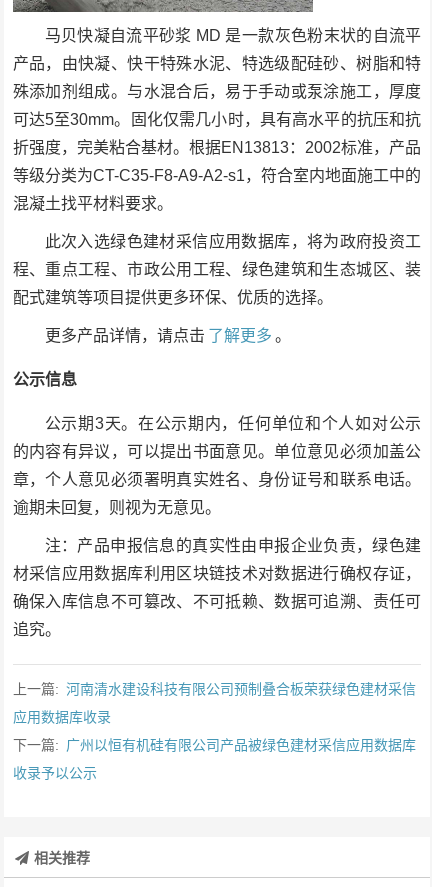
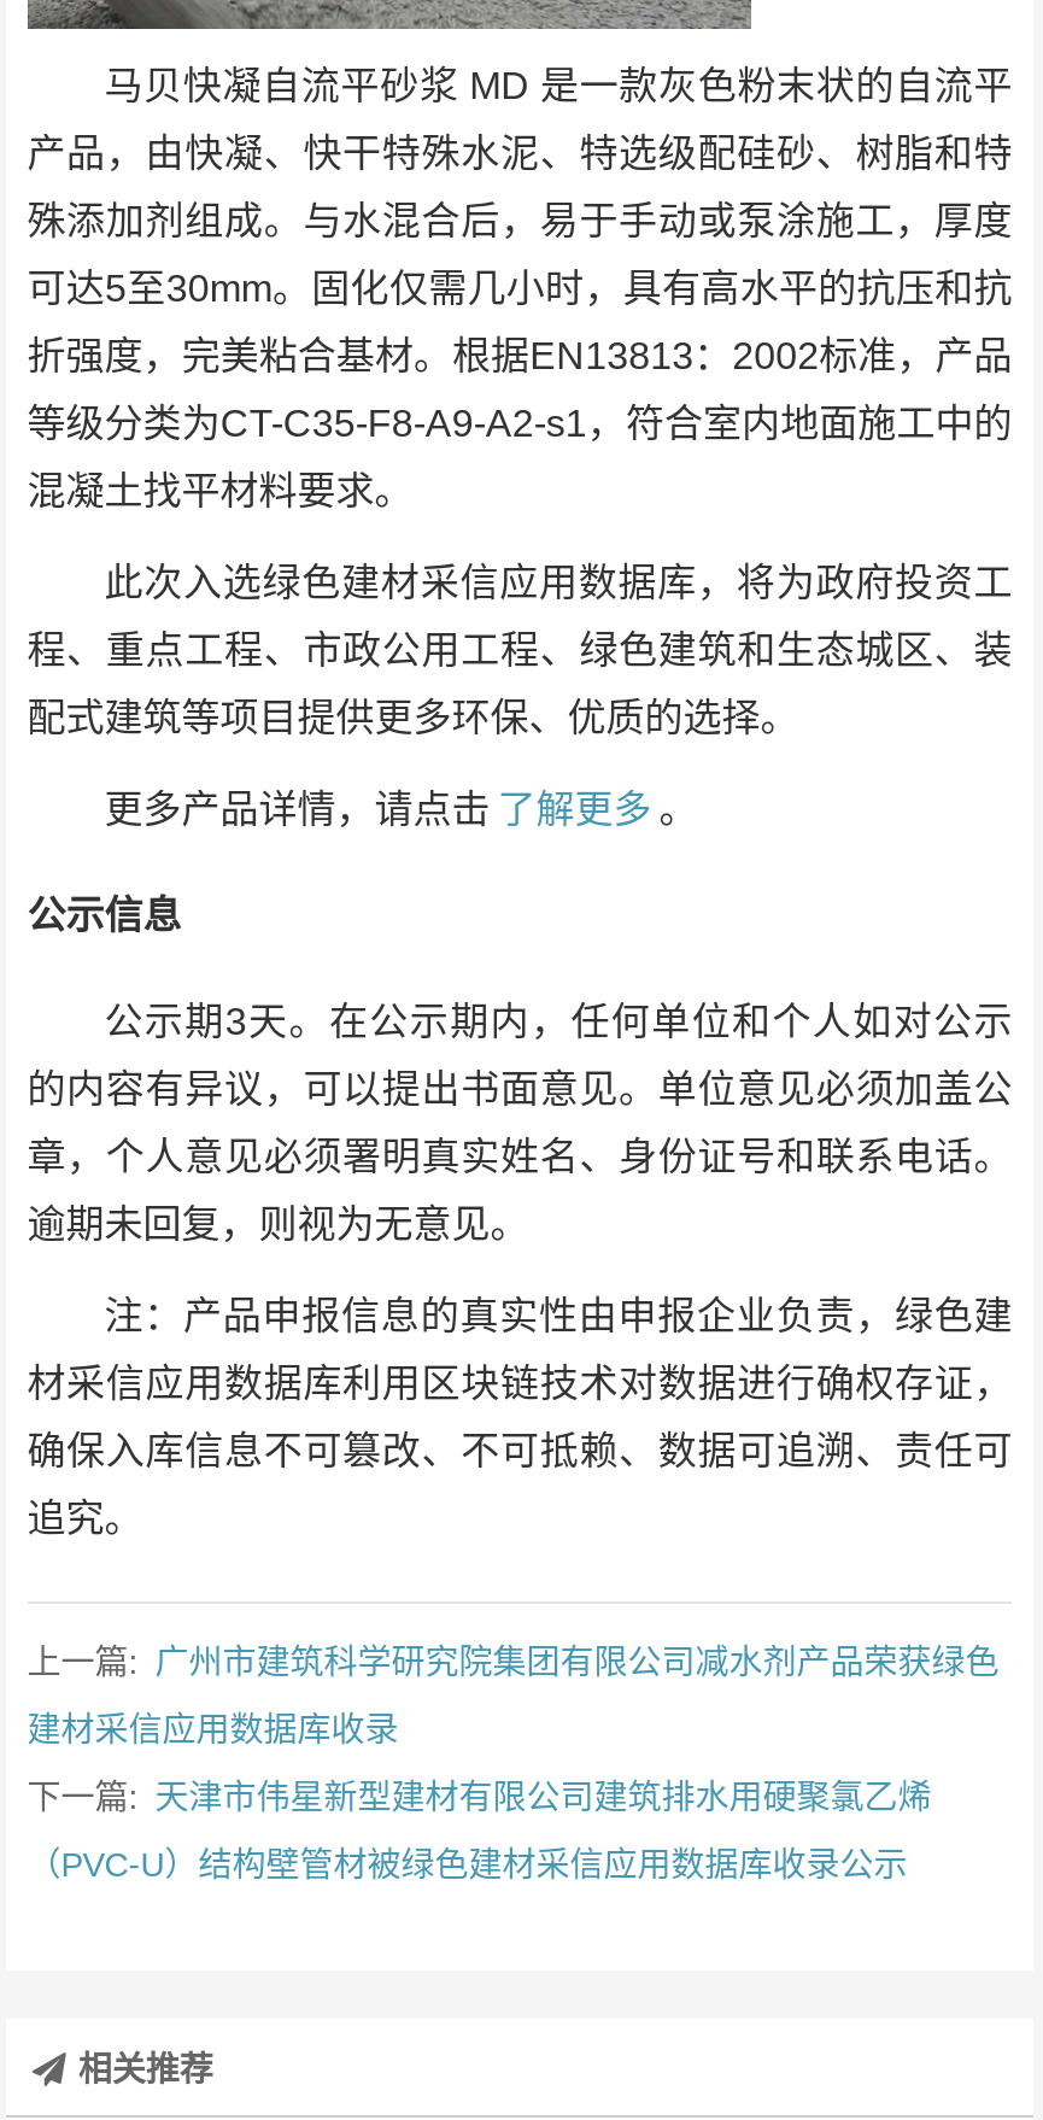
- 上一篇: 河南清水建设科技有限公司预制叠合板荣获绿色建材采信
+ 上一篇: 广州市建筑科学研究院集团有限公司减水剂产品荣获绿色

- 应用数据库收录
+ 建材采信应用数据库收录

- 下一篇: 广州以恒有机硅有限公司产品被绿色建材采信应用数据库
+ 下一篇: 天津市伟星新型建材有限公司建筑排水用硬聚氯乙烯

- 收录予以公示
+ （PVC-U）结构壁管材被绿色建材采信应用数据库收录公示
